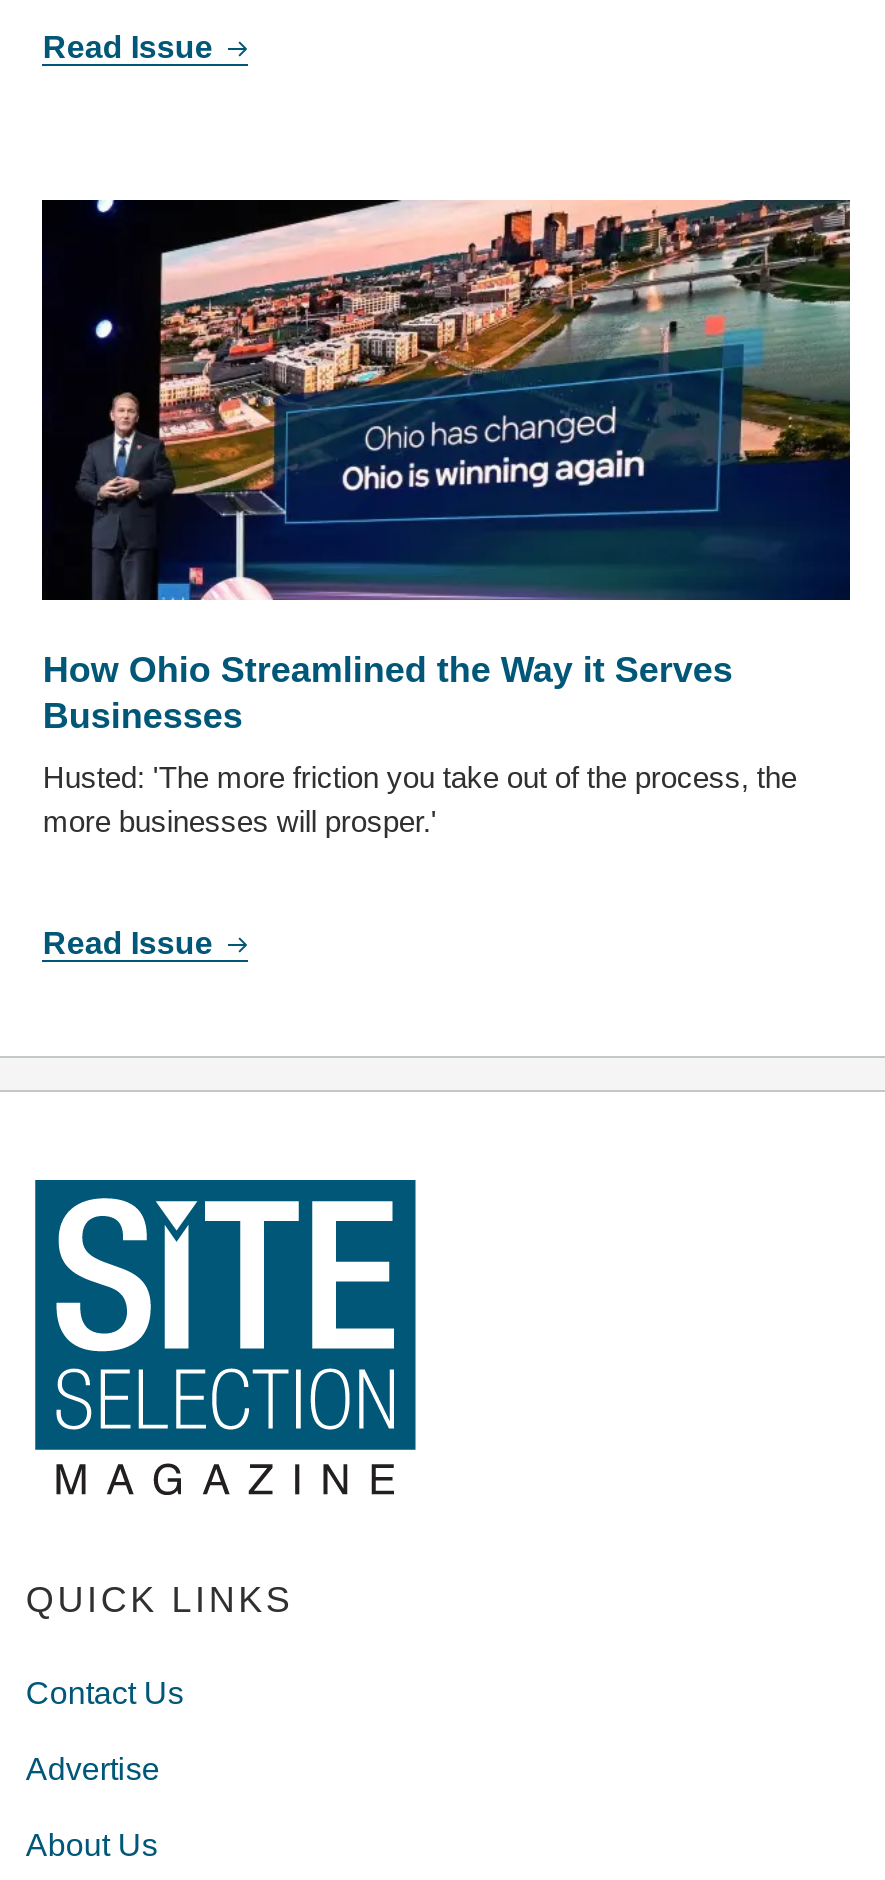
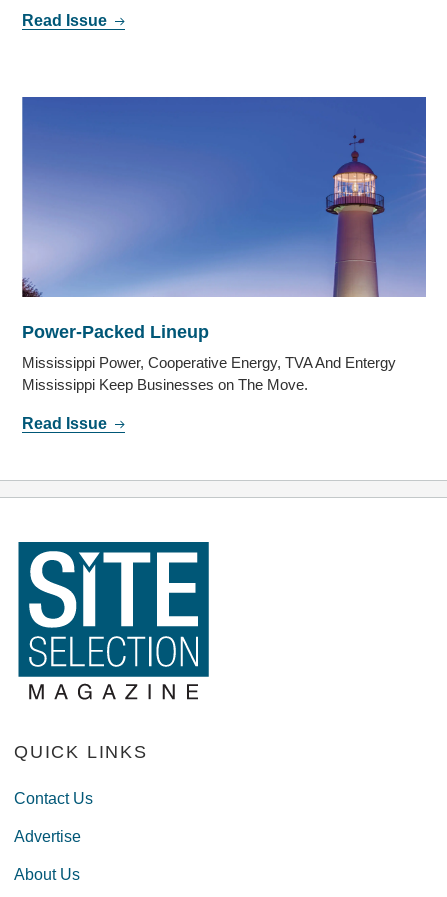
- [image]
- How Ohio Streamlined the Way it Serves
- Businesses
+ [image]
+ Power-Packed Lineup

- Husted: 'The more friction you take out of the process, the
- more businesses will prosper.'
+ Mississippi Power, Cooperative Energy, TVA And Entergy
+ Mississippi Keep Businesses on The Move.
